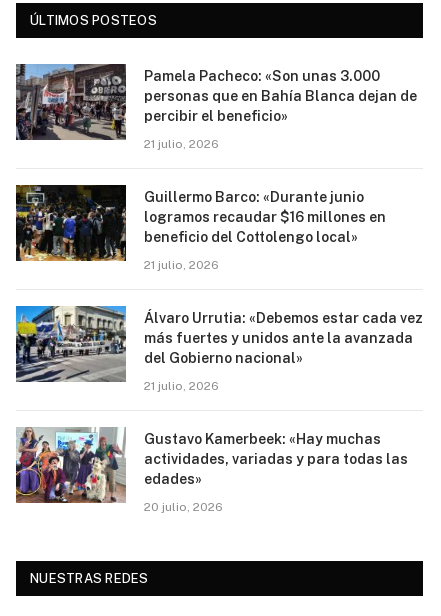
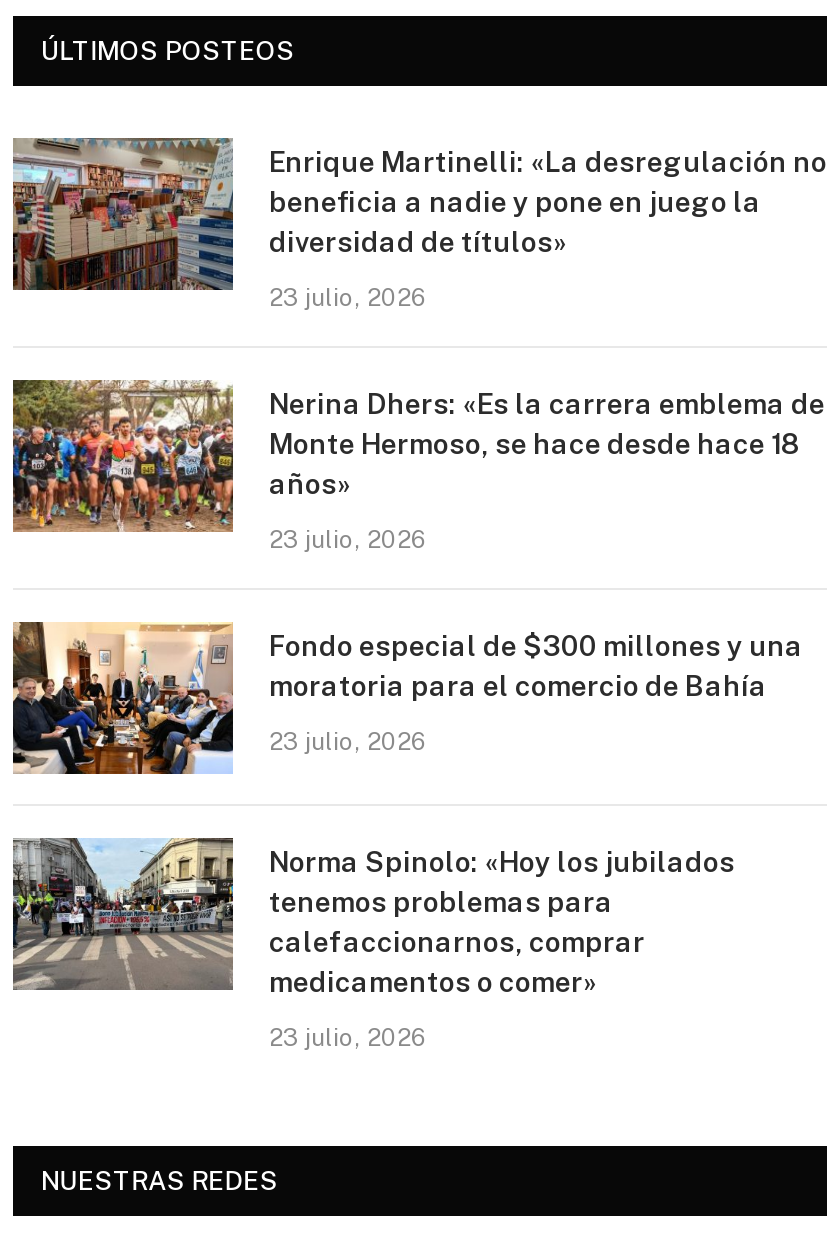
- [image]
- Pamela Pacheco: «Son unas 3.000
- personas que en Bahía Blanca dejan de
- percibir el beneficio»
+ [image]
+ Enrique Martinelli: «La desregulación no
+ beneficia a nadie y pone en juego la
+ diversidad de títulos»

- 21 julio, 2026
+ 23 julio, 2026

- [image]
- Guillermo Barco: «Durante junio
- logramos recaudar $16 millones en
- beneficio del Cottolengo local»
+ [image]
+ Nerina Dhers: «Es la carrera emblema de
+ Monte Hermoso, se hace desde hace 18
+ años»

- 21 julio, 2026
+ 23 julio, 2026

- [image]
- Álvaro Urrutia: «Debemos estar cada vez
- más fuertes y unidos ante la avanzada
- del Gobierno nacional»
+ [image]
+ Fondo especial de $300 millones y una
+ moratoria para el comercio de Bahía

- 21 julio, 2026
+ 23 julio, 2026

- [image]
- Gustavo Kamerbeek: «Hay muchas
- actividades, variadas y para todas las
- edades»
+ [image]
+ Norma Spinolo: «Hoy los jubilados
+ tenemos problemas para
+ calefaccionarnos, comprar
+ medicamentos o comer»

- 20 julio, 2026
+ 23 julio, 2026
